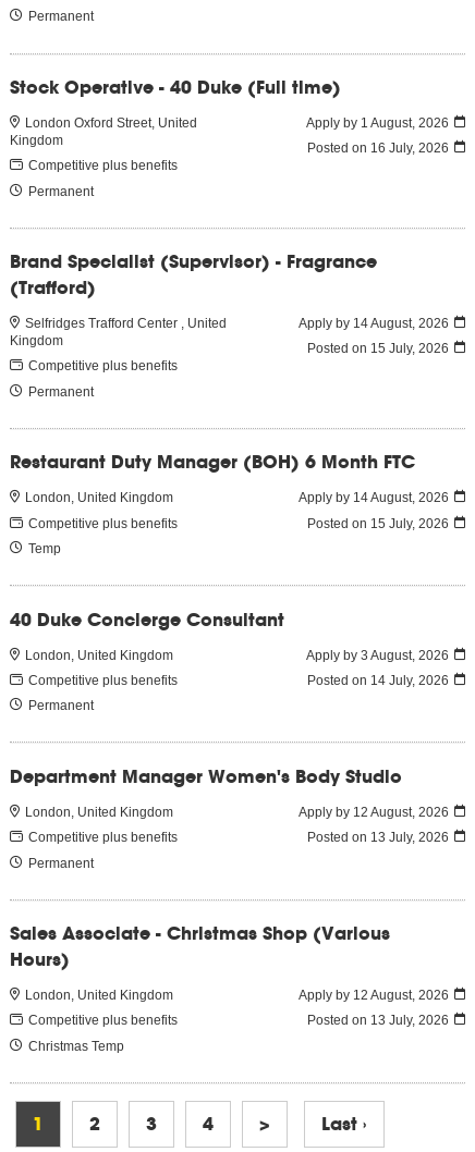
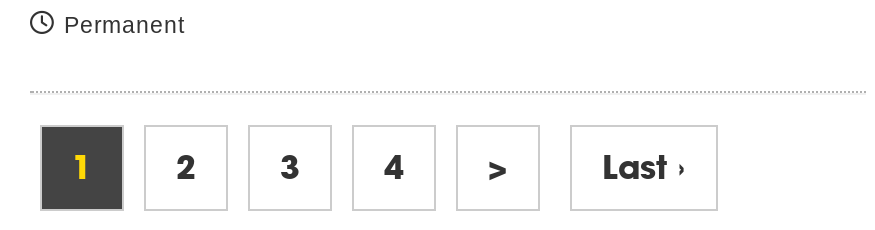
- Stock Operative - 40 Duke (Full time)
- London Oxford Street, United
- Kingdom
- Competitive plus benefits
- Permanent

- Apply by 1 August, 2026
- Posted on 16 July, 2026

- Brand Specialist (Supervisor) - Fragrance
- (Trafford)
- Selfridges Trafford Center , United
- Kingdom
- Competitive plus benefits
- Permanent

- Apply by 14 August, 2026
- Posted on 15 July, 2026

- Restaurant Duty Manager (BOH) 6 Month FTC
- London, United Kingdom
- Competitive plus benefits
- Temp

- Apply by 14 August, 2026
- Posted on 15 July, 2026

- 40 Duke Concierge Consultant
- London, United Kingdom
- Competitive plus benefits
- Permanent

- Apply by 3 August, 2026
- Posted on 14 July, 2026

- Department Manager Women's Body Studio
- London, United Kingdom
- Competitive plus benefits
- Permanent

- Apply by 12 August, 2026
- Posted on 13 July, 2026

- Sales Associate - Christmas Shop (Various
- Hours)
- London, United Kingdom
- Competitive plus benefits
- Christmas Temp

- Apply by 12 August, 2026
- Posted on 13 July, 2026
